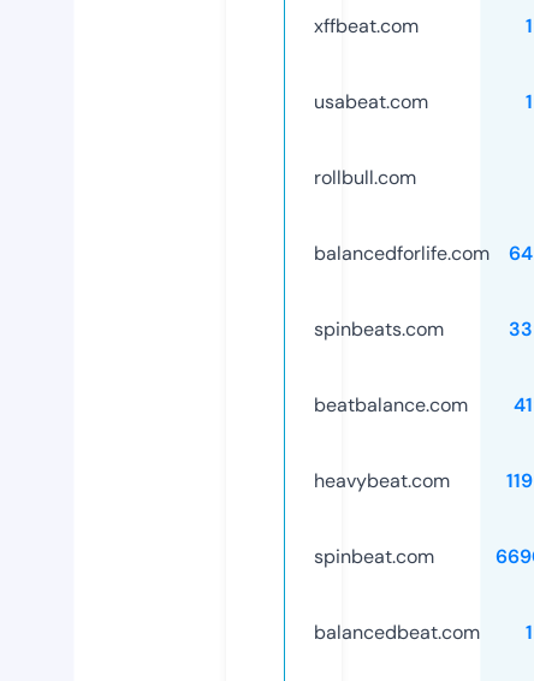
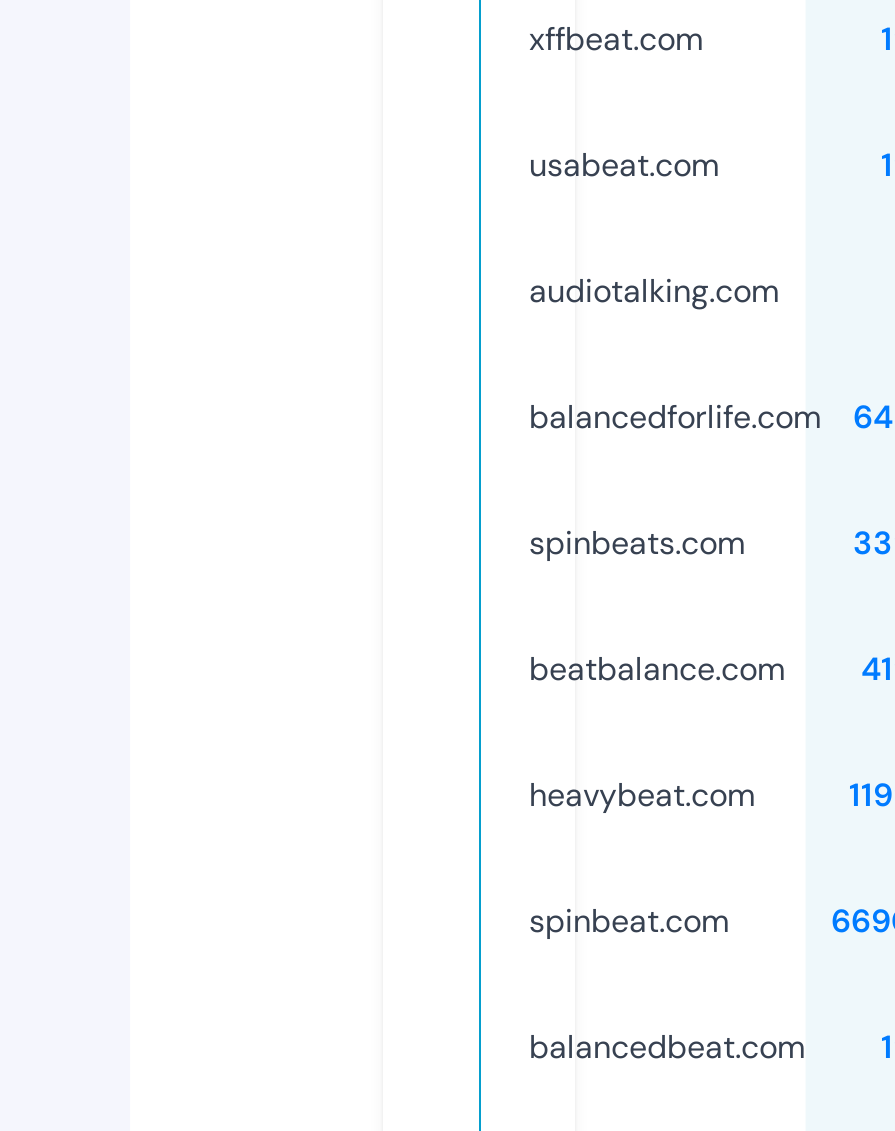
- rollbull.com
+ audiotalking.com
